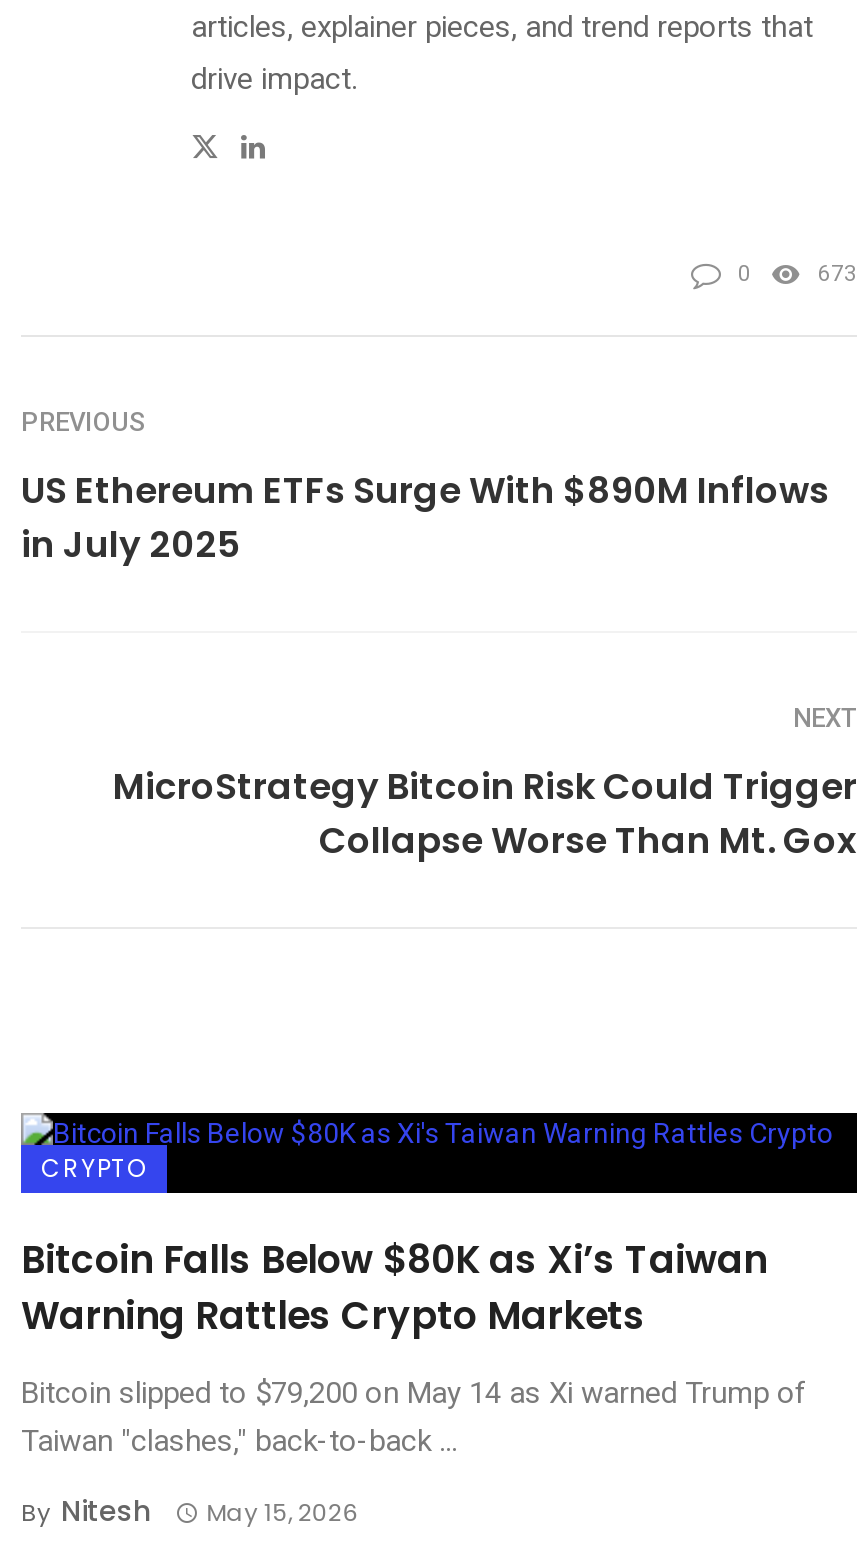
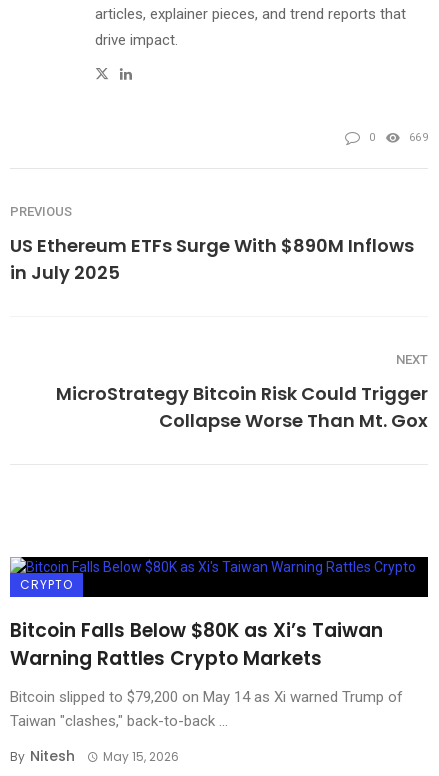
- 673
+ 669
